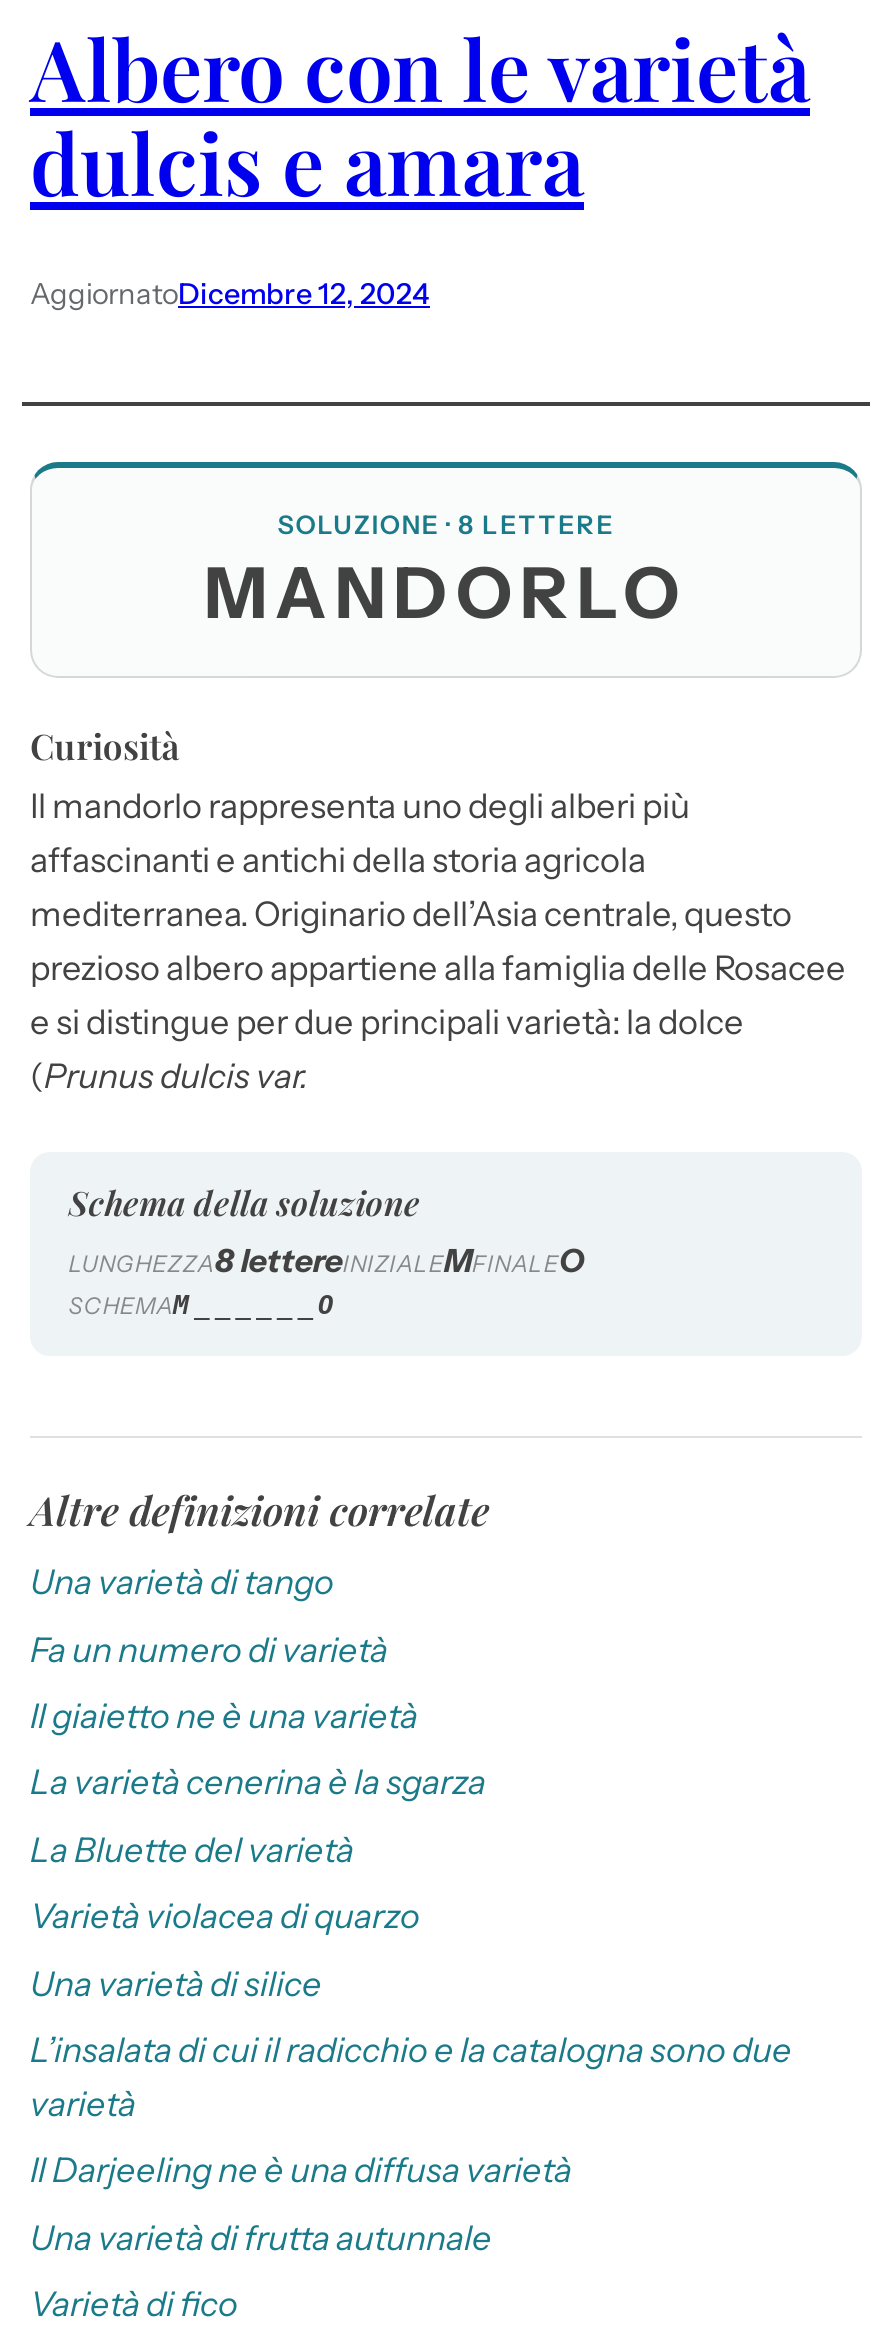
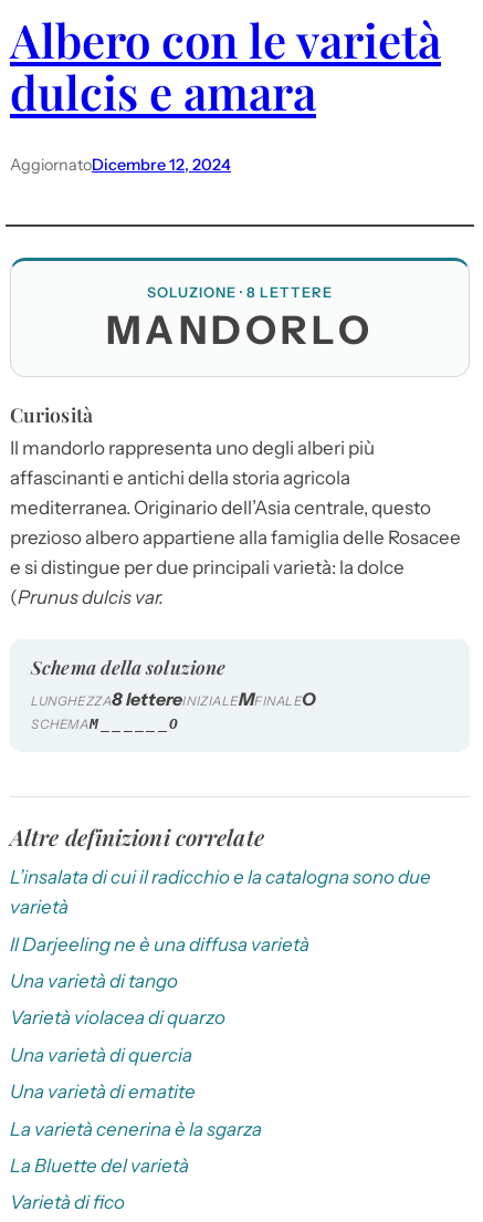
moved down: Una varietà di tango | Varietà violacea di quarzo

- Fa un numero di varietà
- Il giaietto ne è una varietà
- Una varietà di silice

moved down: La varietà cenerina è la sgarza | La Bluette del varietà

moved up: L’insalata di cui il radicchio e la catalogna sono due | varietà | Il Darjeeling ne è una diffusa varietà

- Una varietà di frutta autunnale
+ Una varietà di quercia
+ Una varietà di ematite
